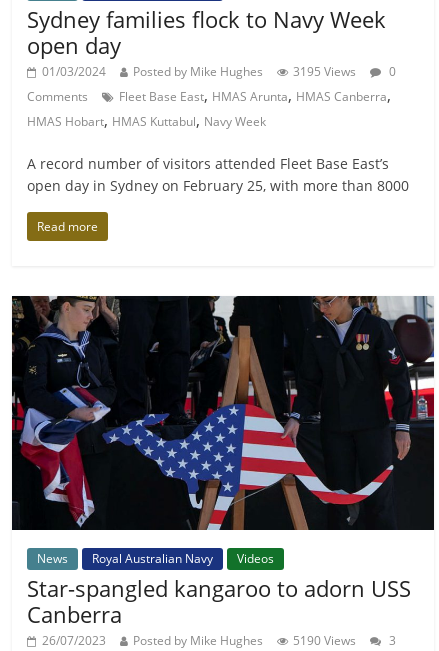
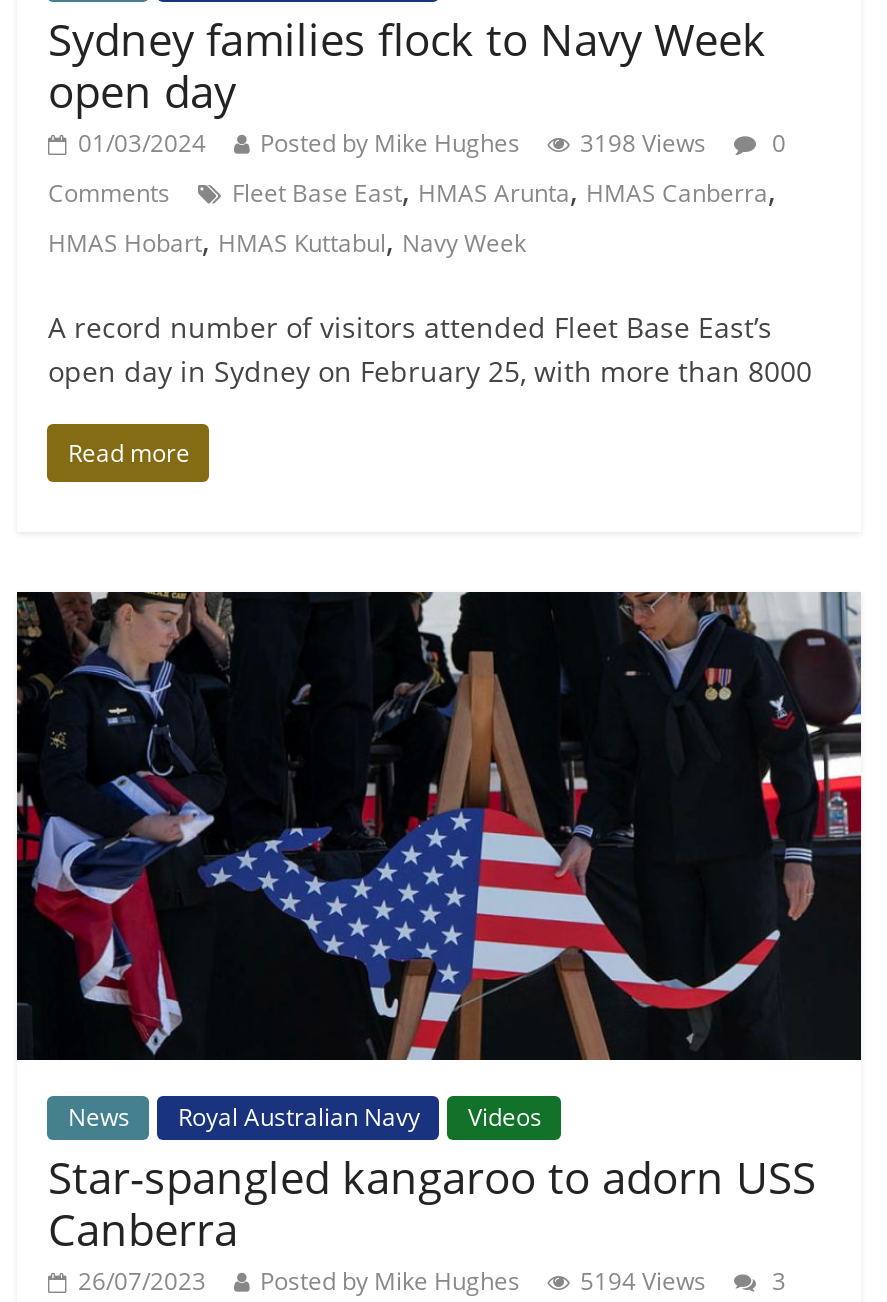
- 01/03/2024 Posted by Mike Hughes 3195 Views 0
+ 01/03/2024 Posted by Mike Hughes 3198 Views 0

- 26/07/2023 Posted by Mike Hughes 5190 Views 3
+ 26/07/2023 Posted by Mike Hughes 5194 Views 3
